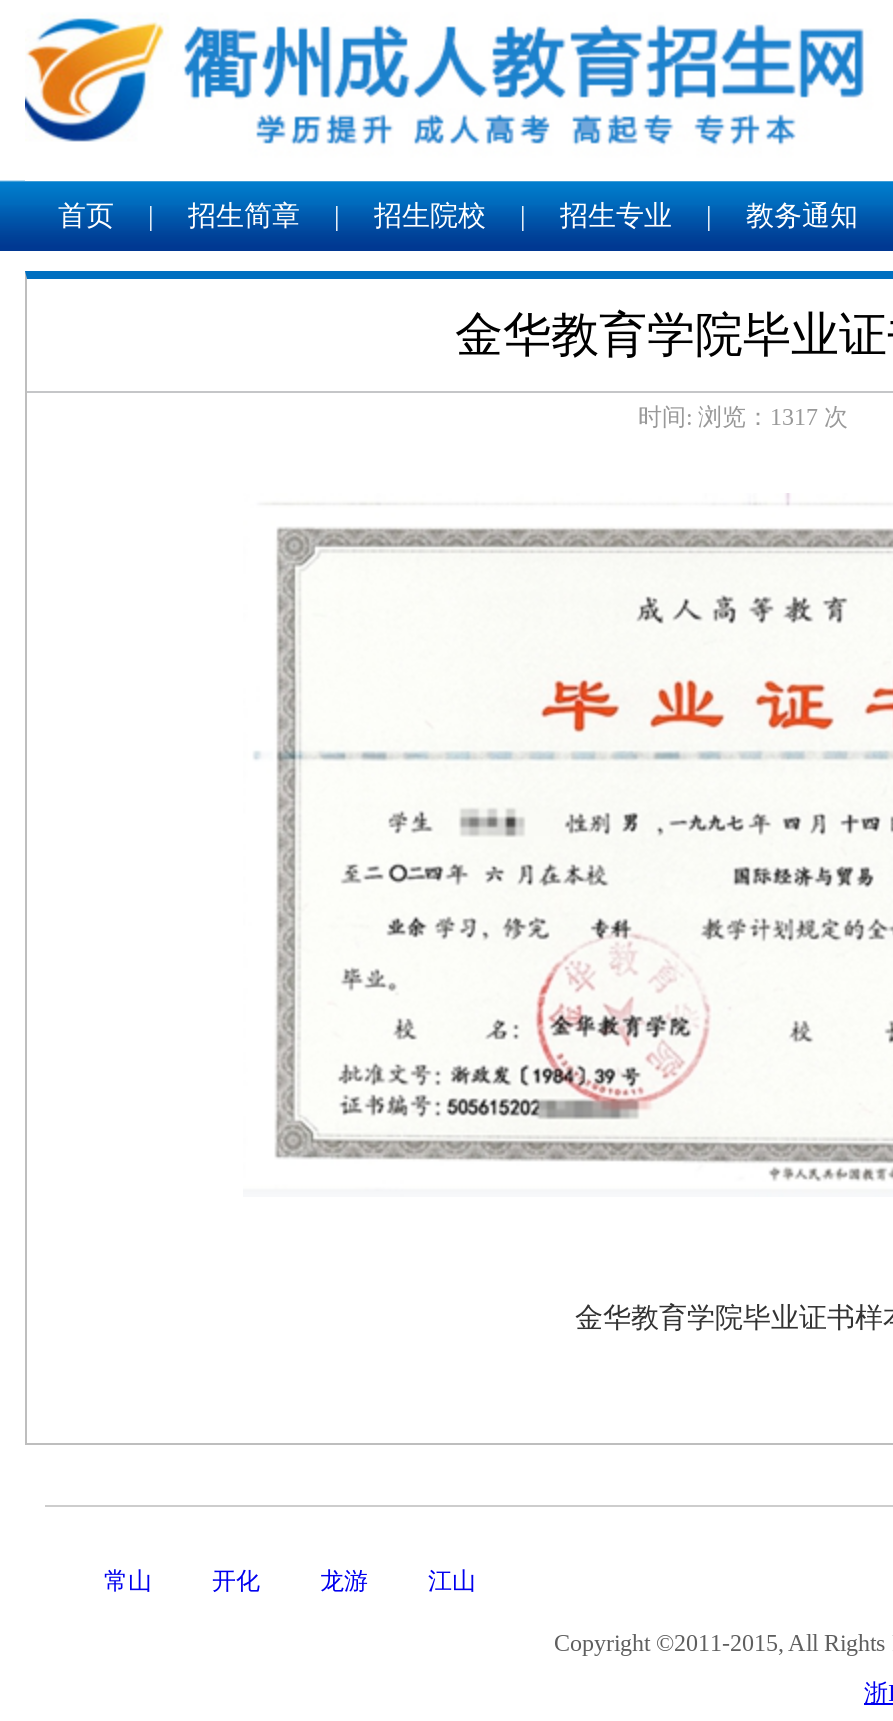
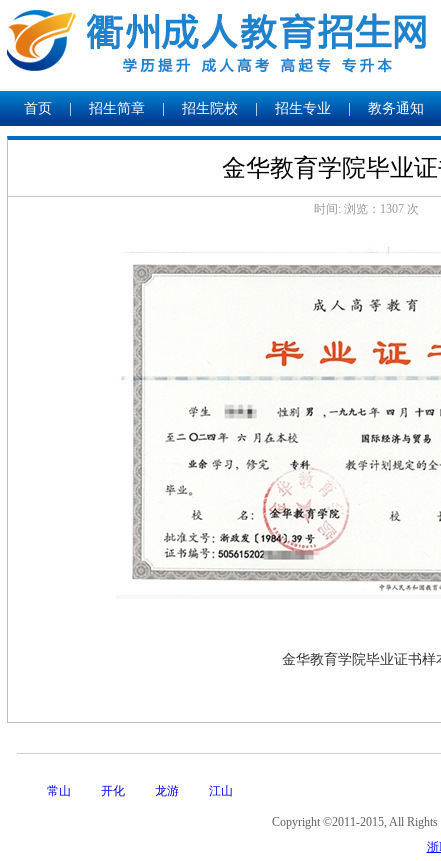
- 时间: 浏览：1317 次
+ 时间: 浏览：1307 次
